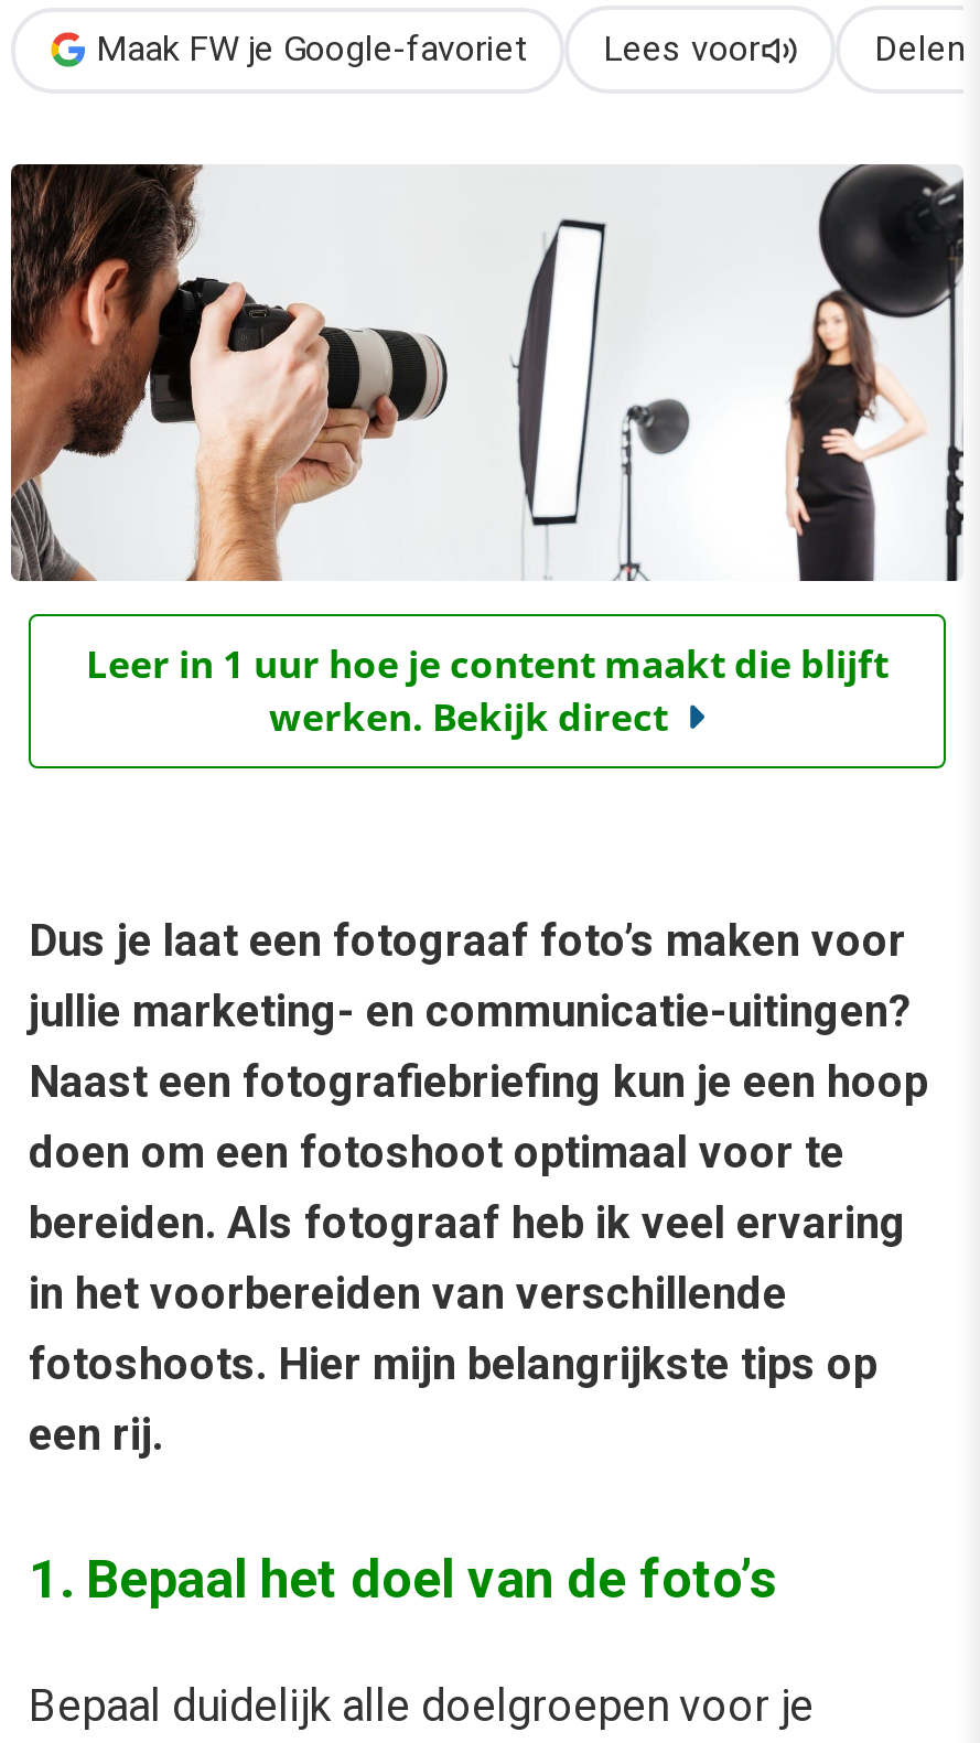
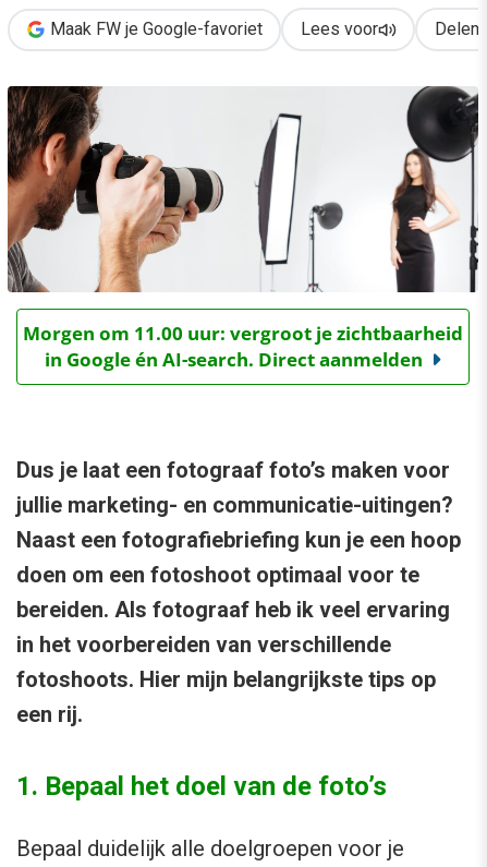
- Leer in 1 uur hoe je content maakt die blijft
- werken. Bekijk direct
+ Morgen om 11.00 uur: vergroot je zichtbaarheid
+ in Google én AI-search. Direct aanmelden
